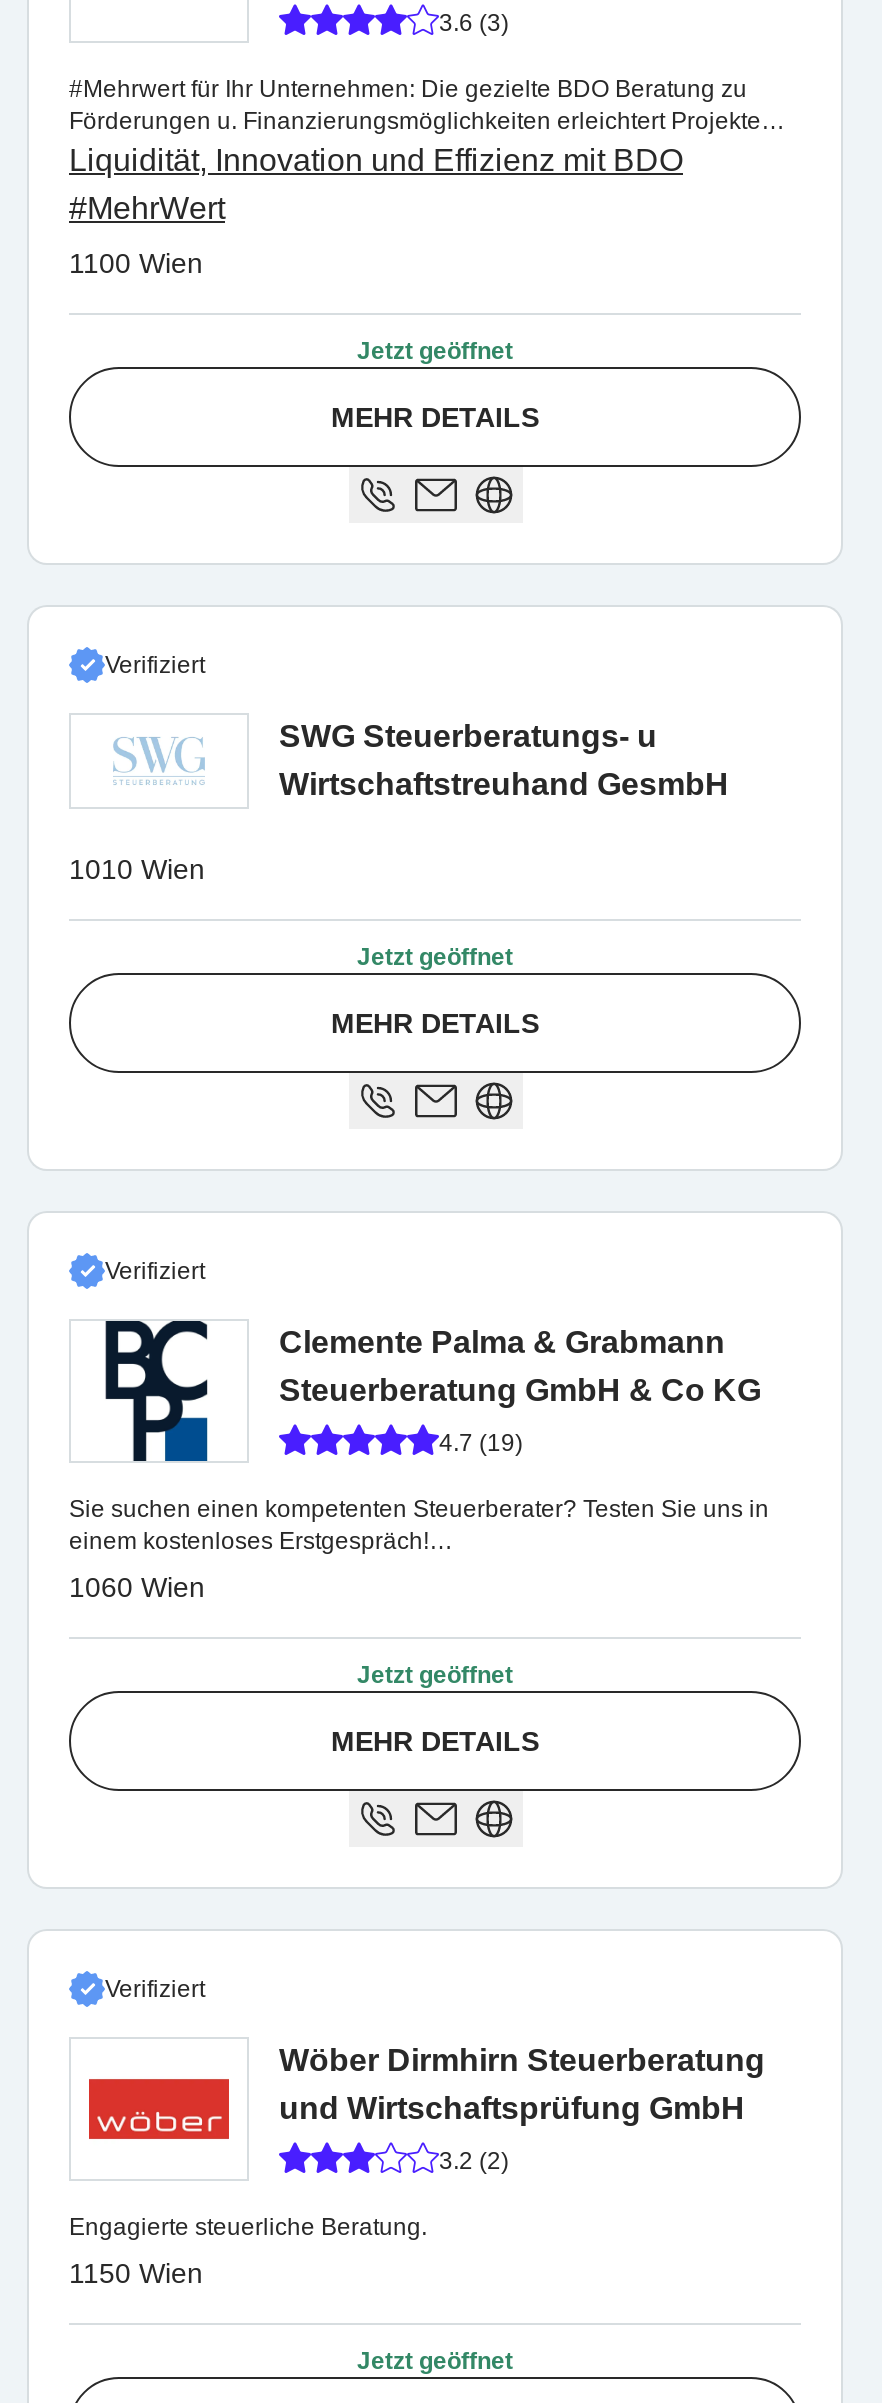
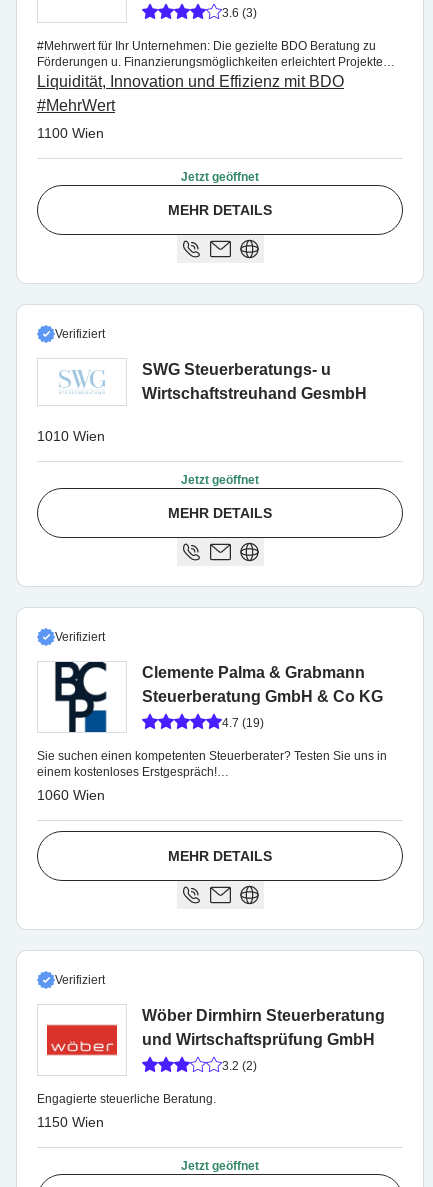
- Jetzt geöffnet
